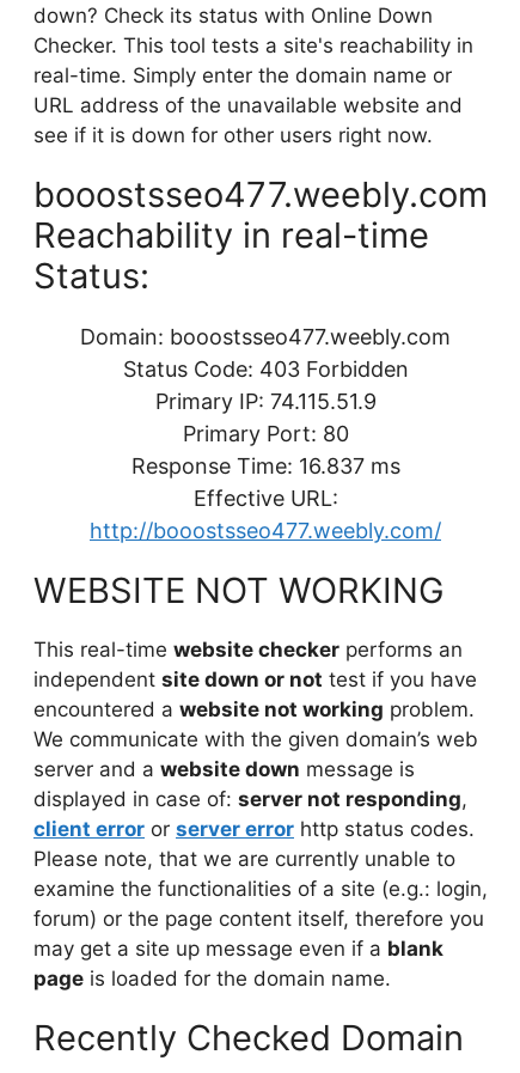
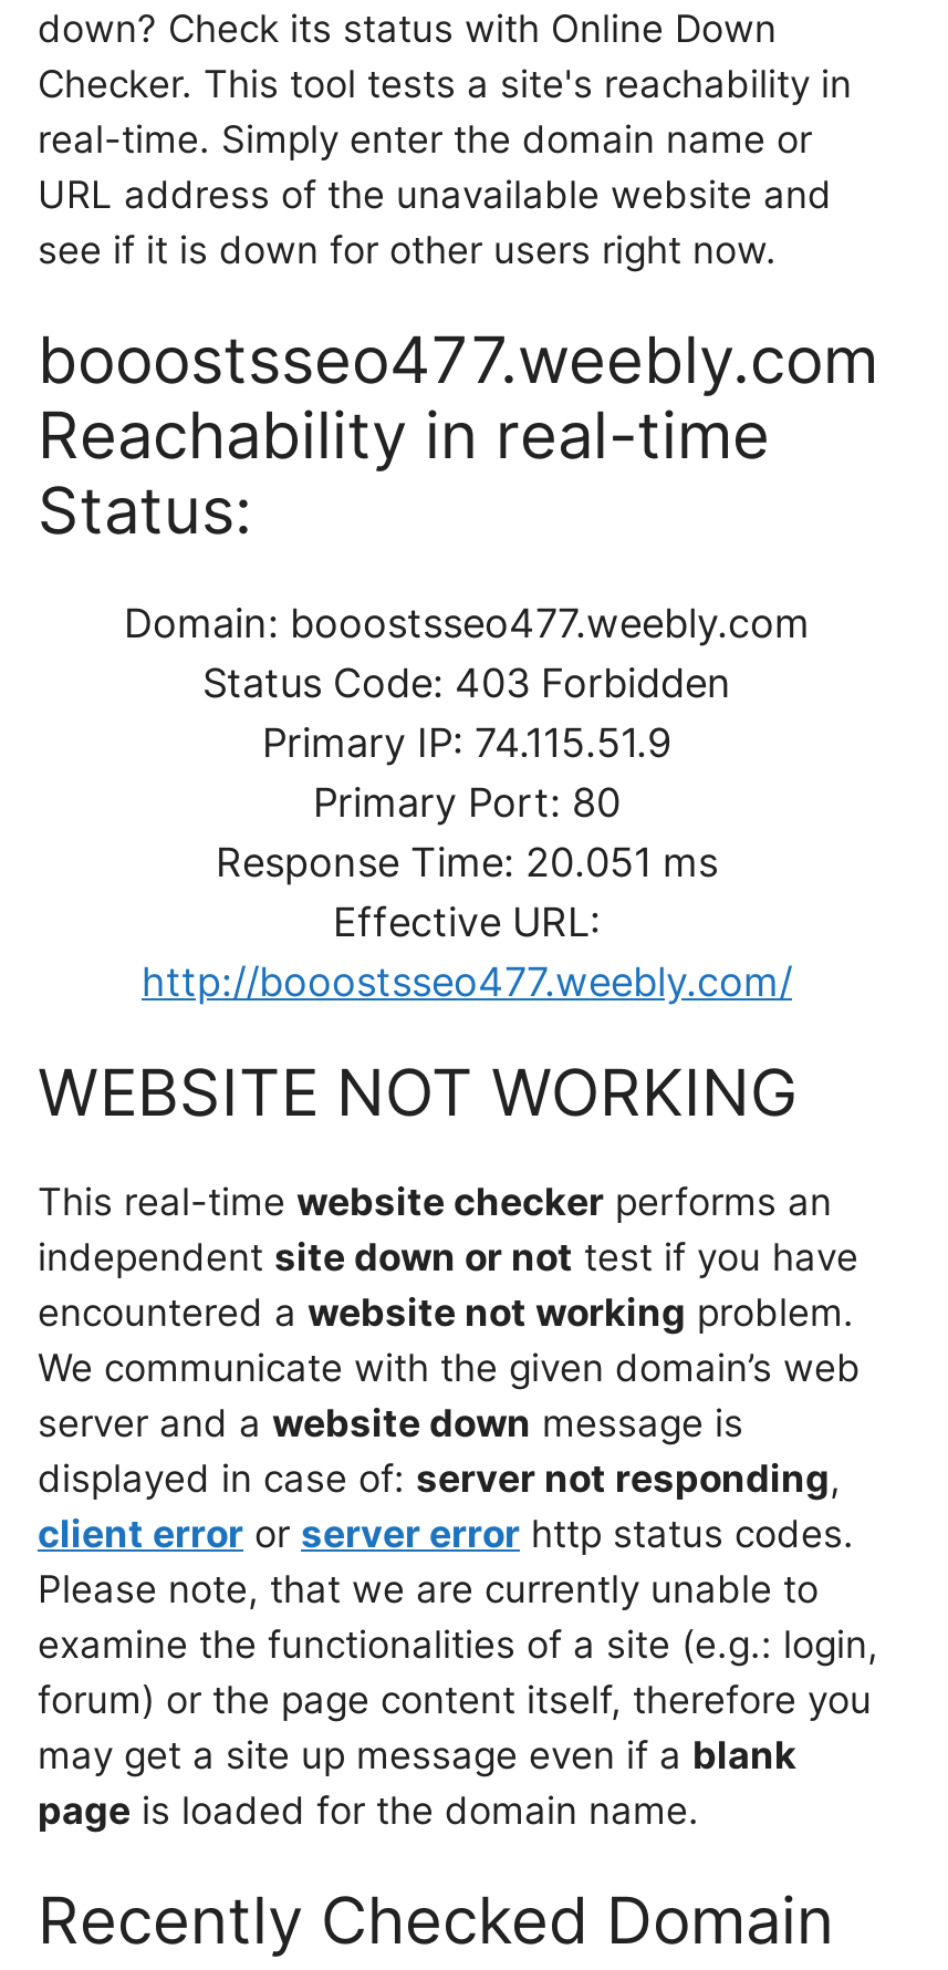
- Response Time: 16.837 ms
+ Response Time: 20.051 ms
